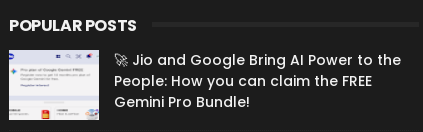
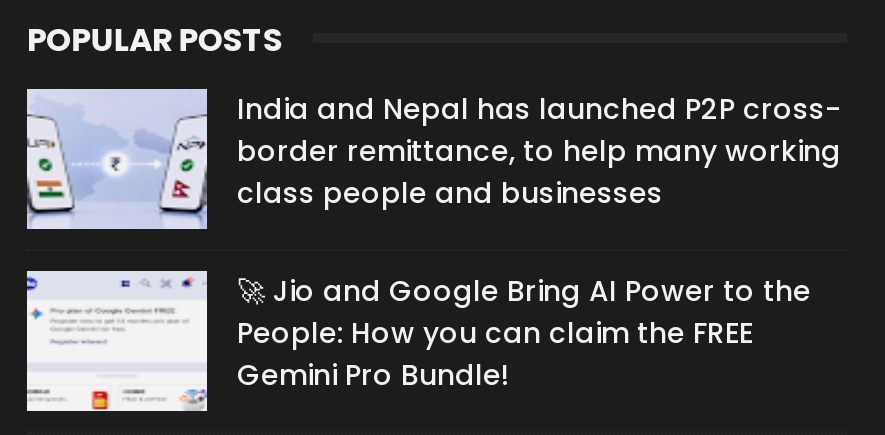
+ [image]
+ India and Nepal has launched P2P cross-
+ border remittance, to help many working
+ class people and businesses
